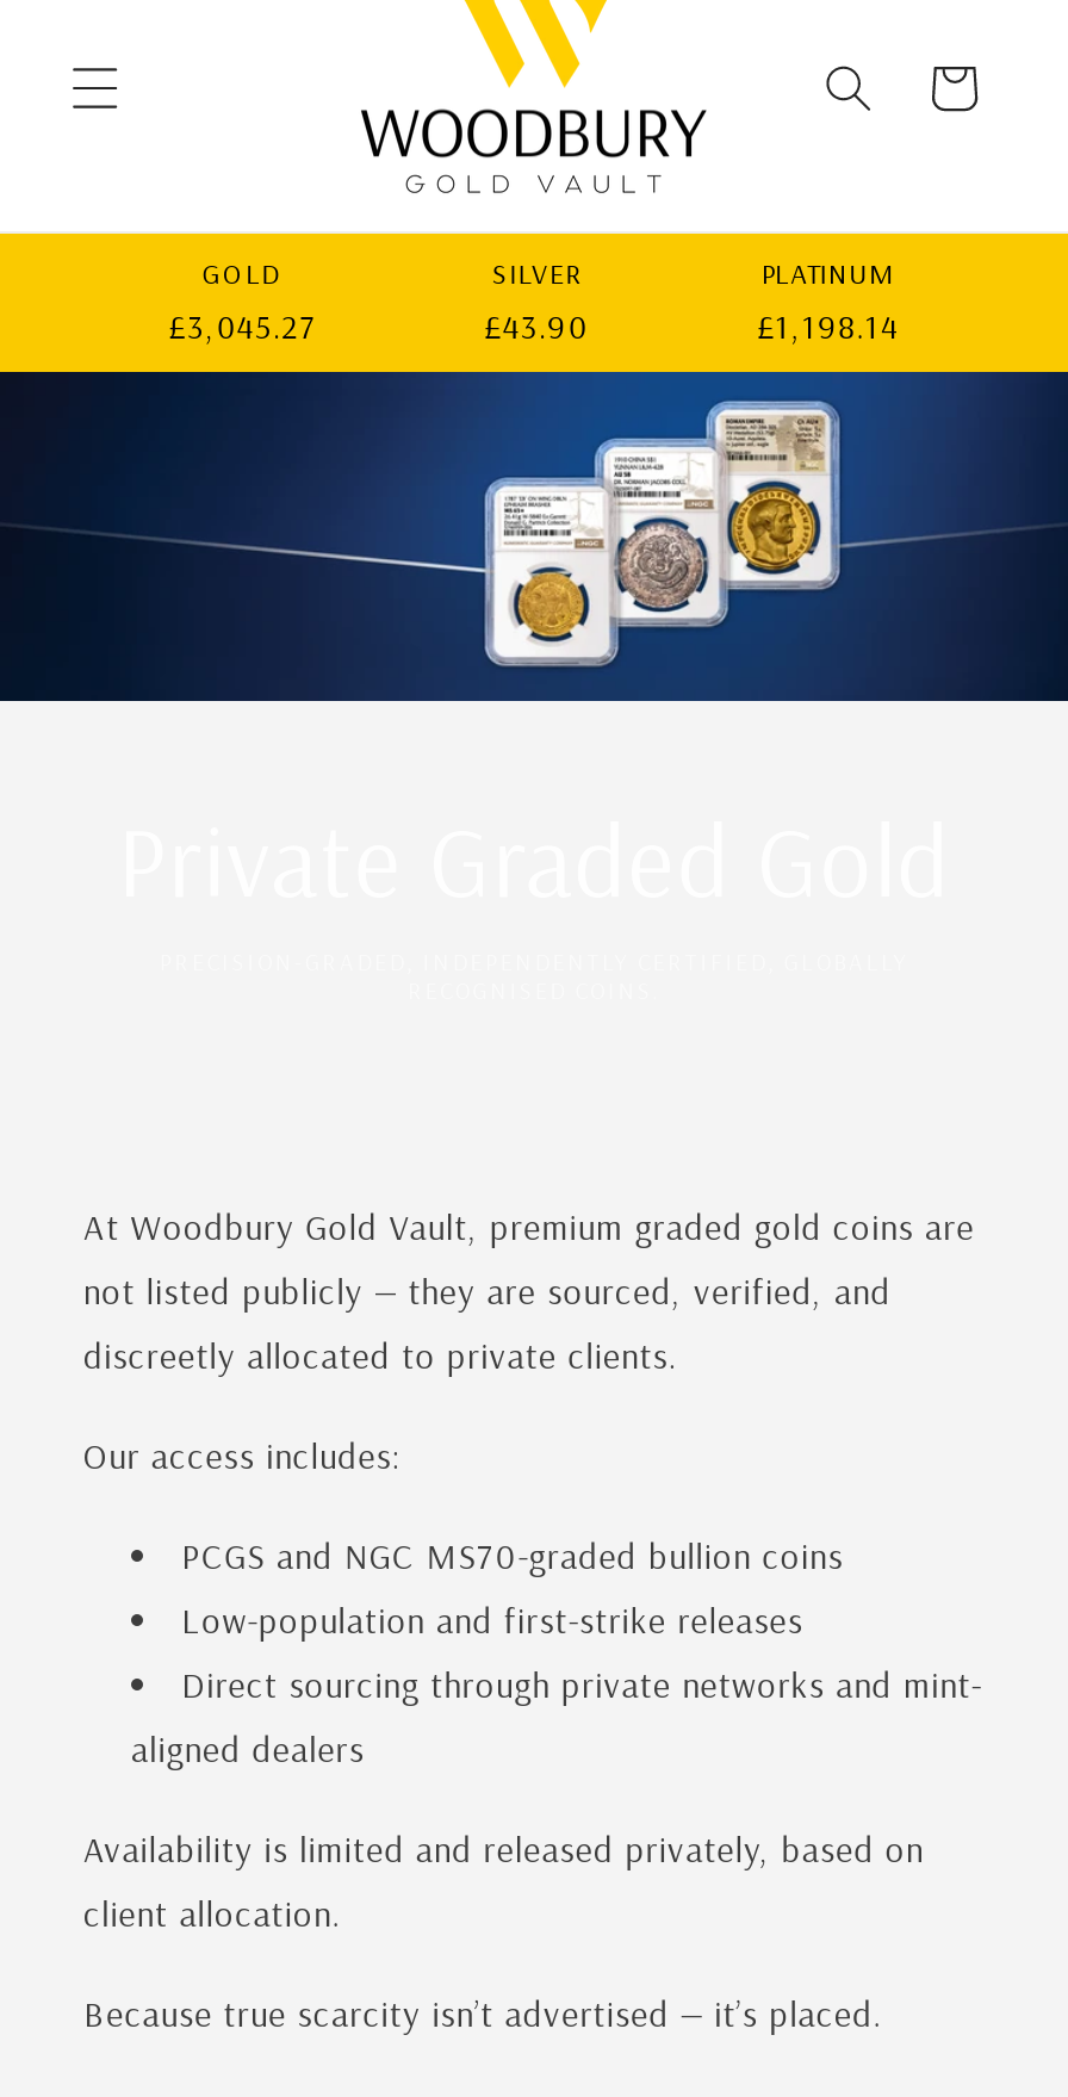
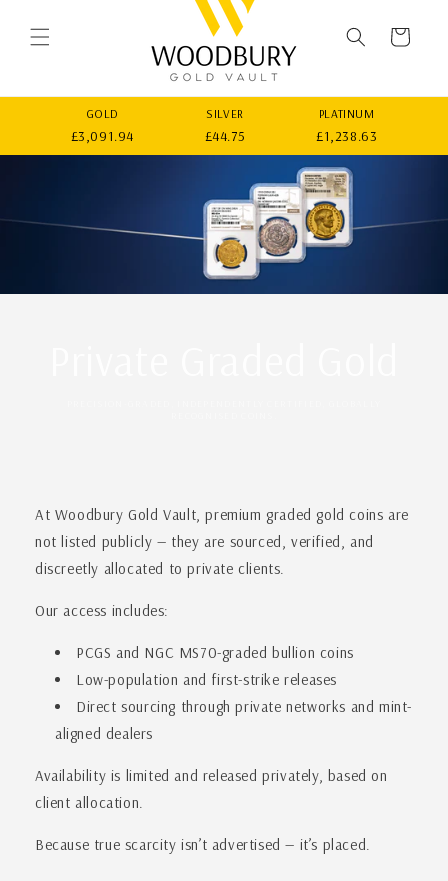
- £3,045.27
+ £3,091.94

- £43.90
+ £44.75

- £1,198.14
+ £1,238.63
